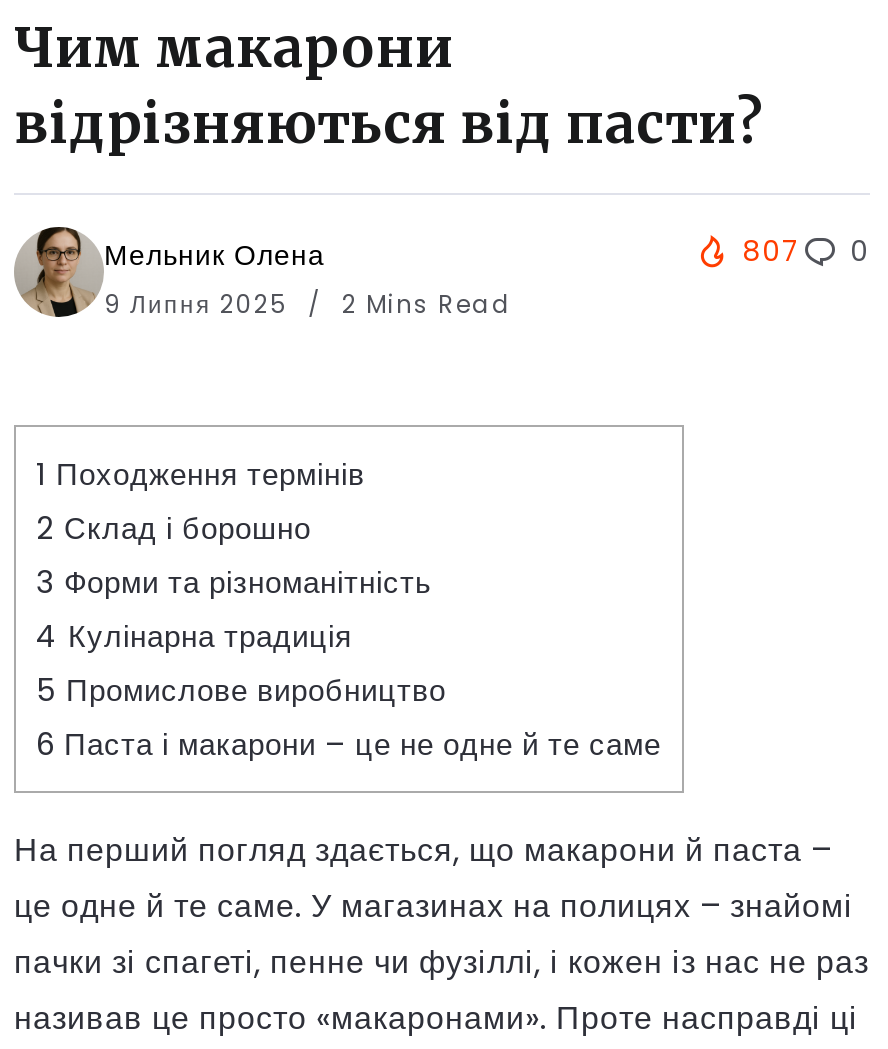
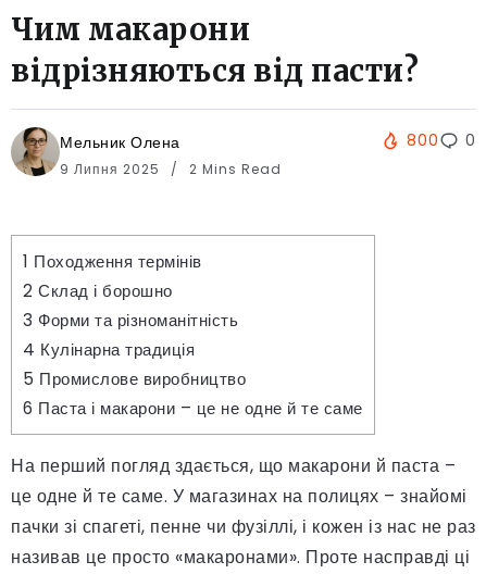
- 807 0
+ 800 0
